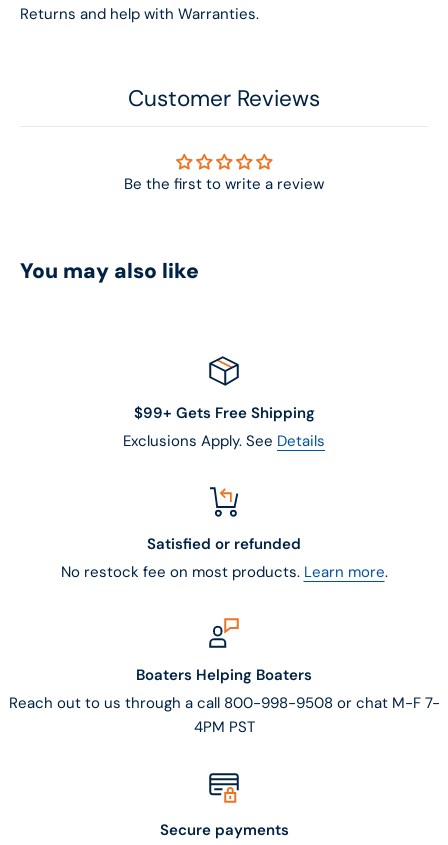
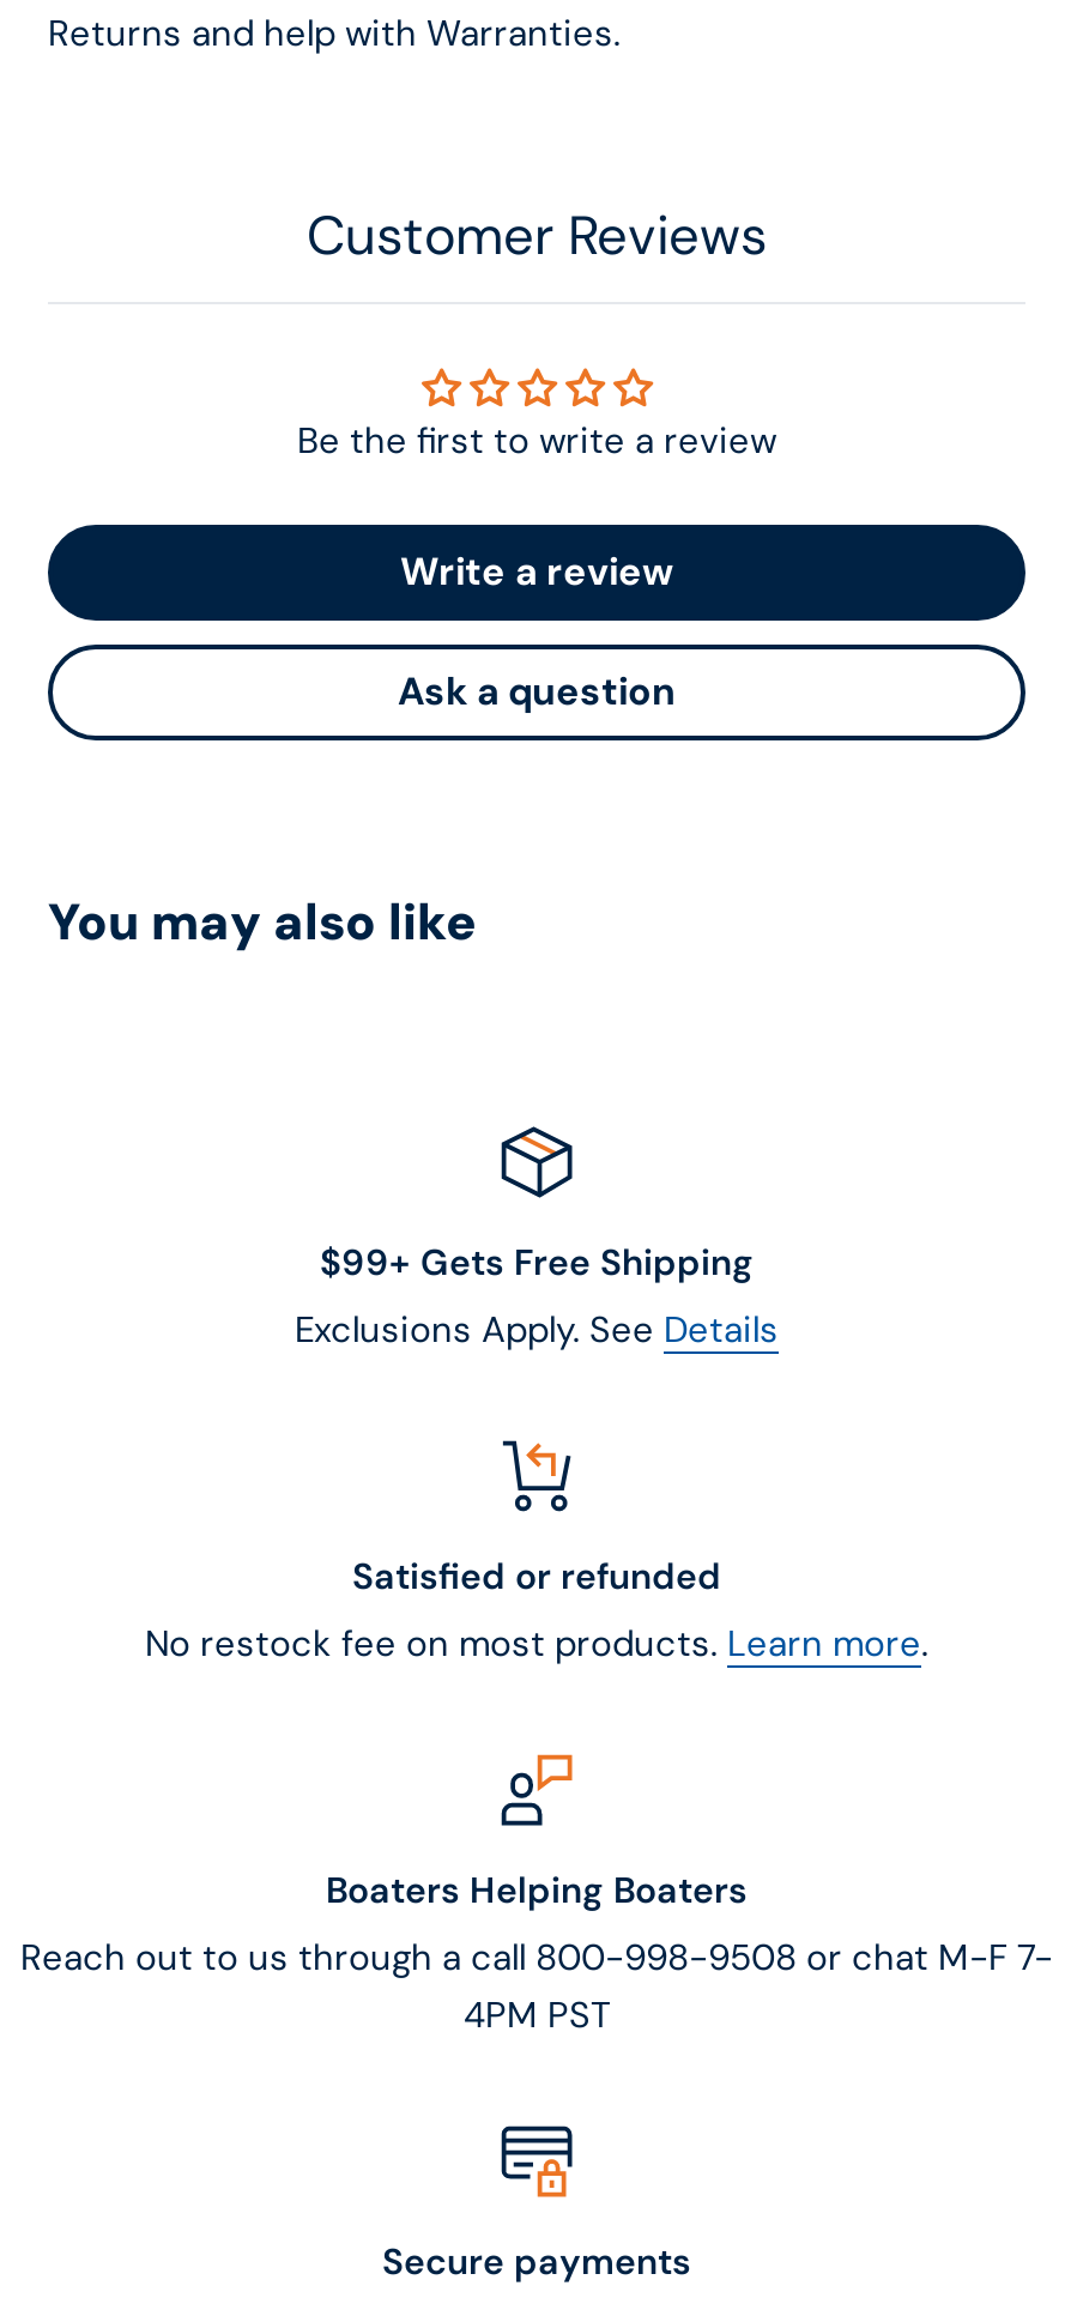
+ Write a review
+ Ask a question
